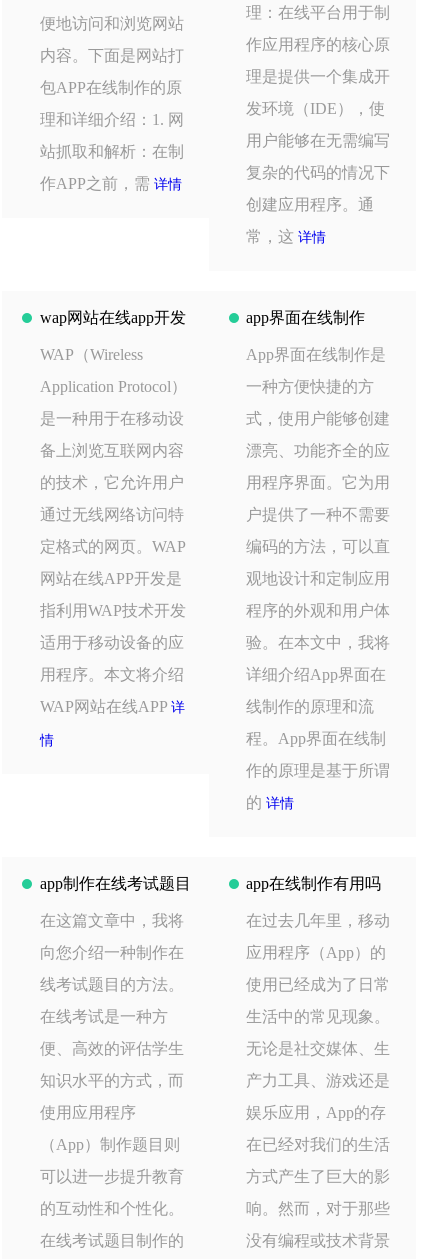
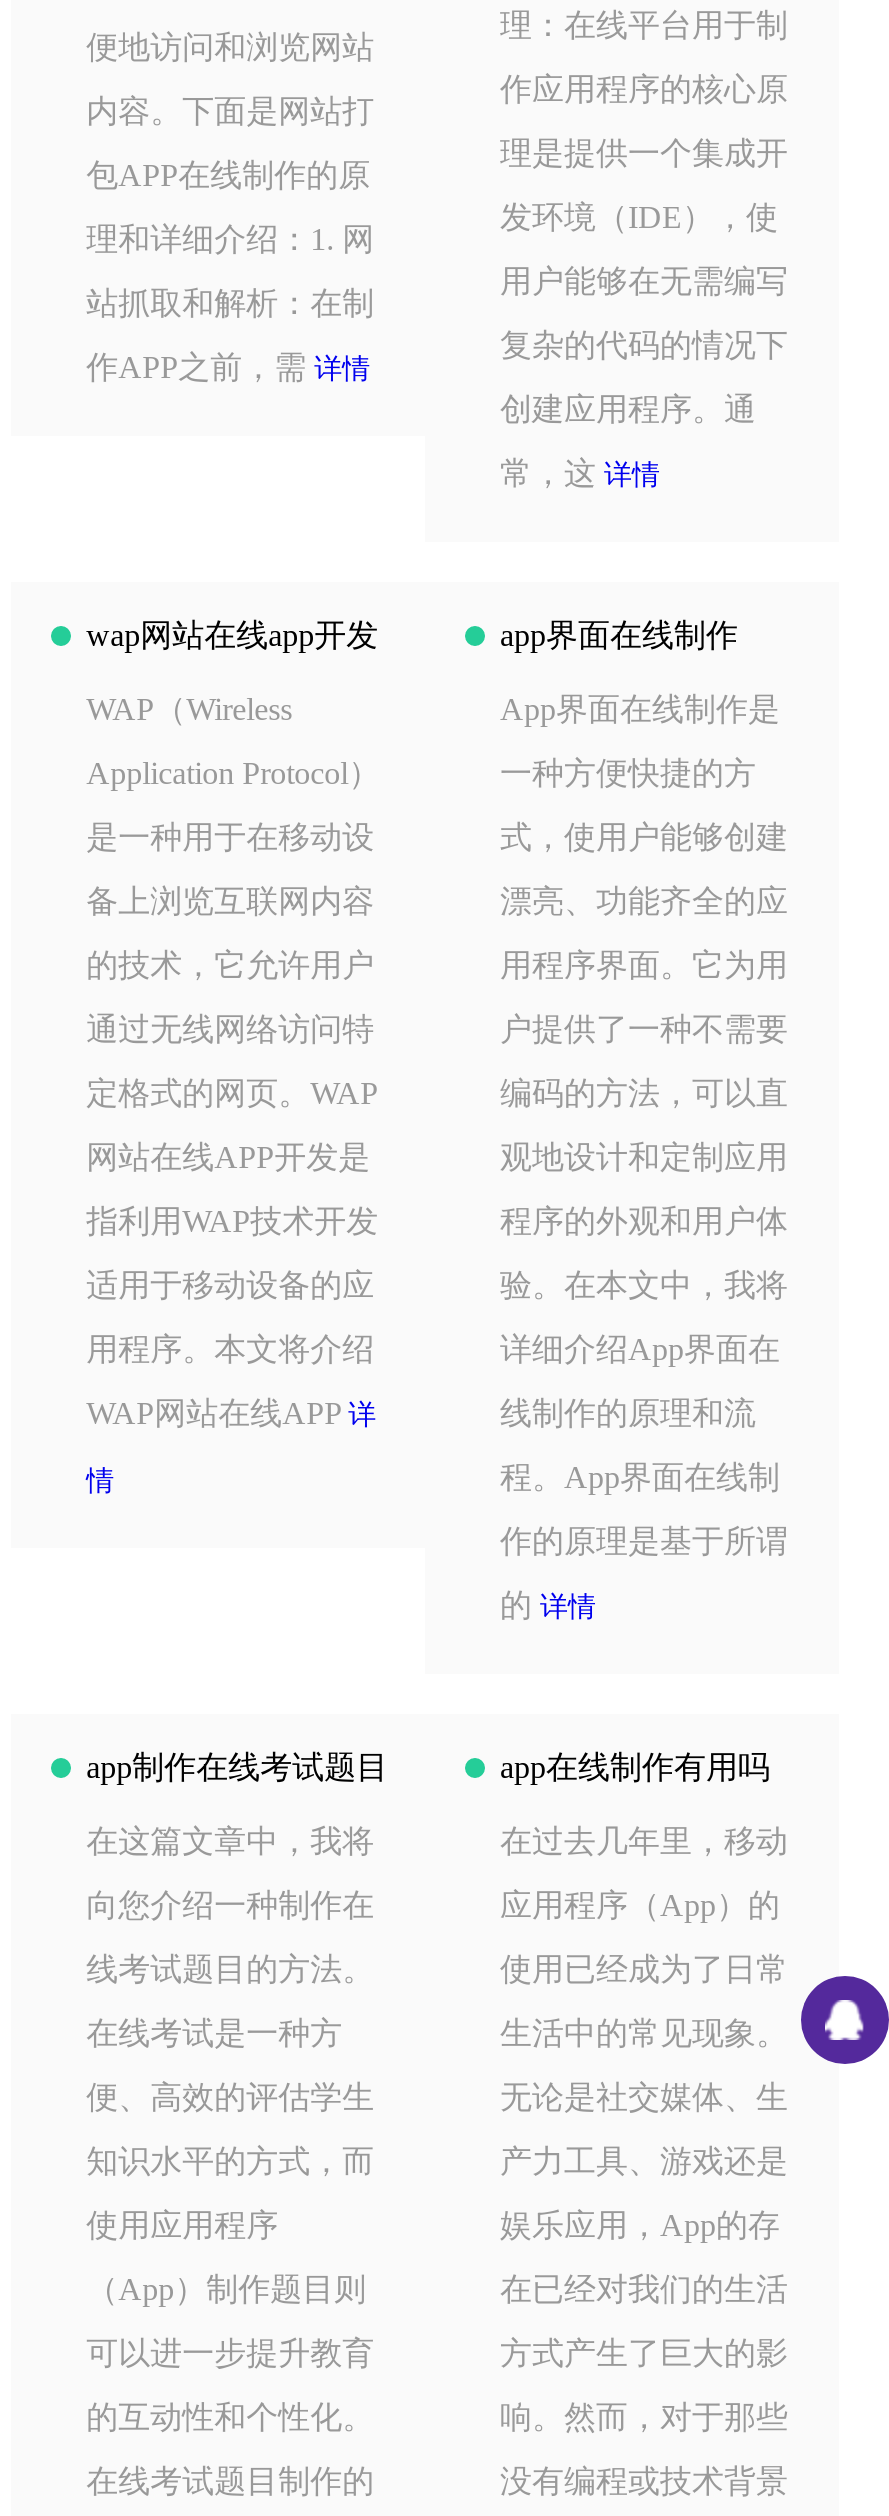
+ [image]
